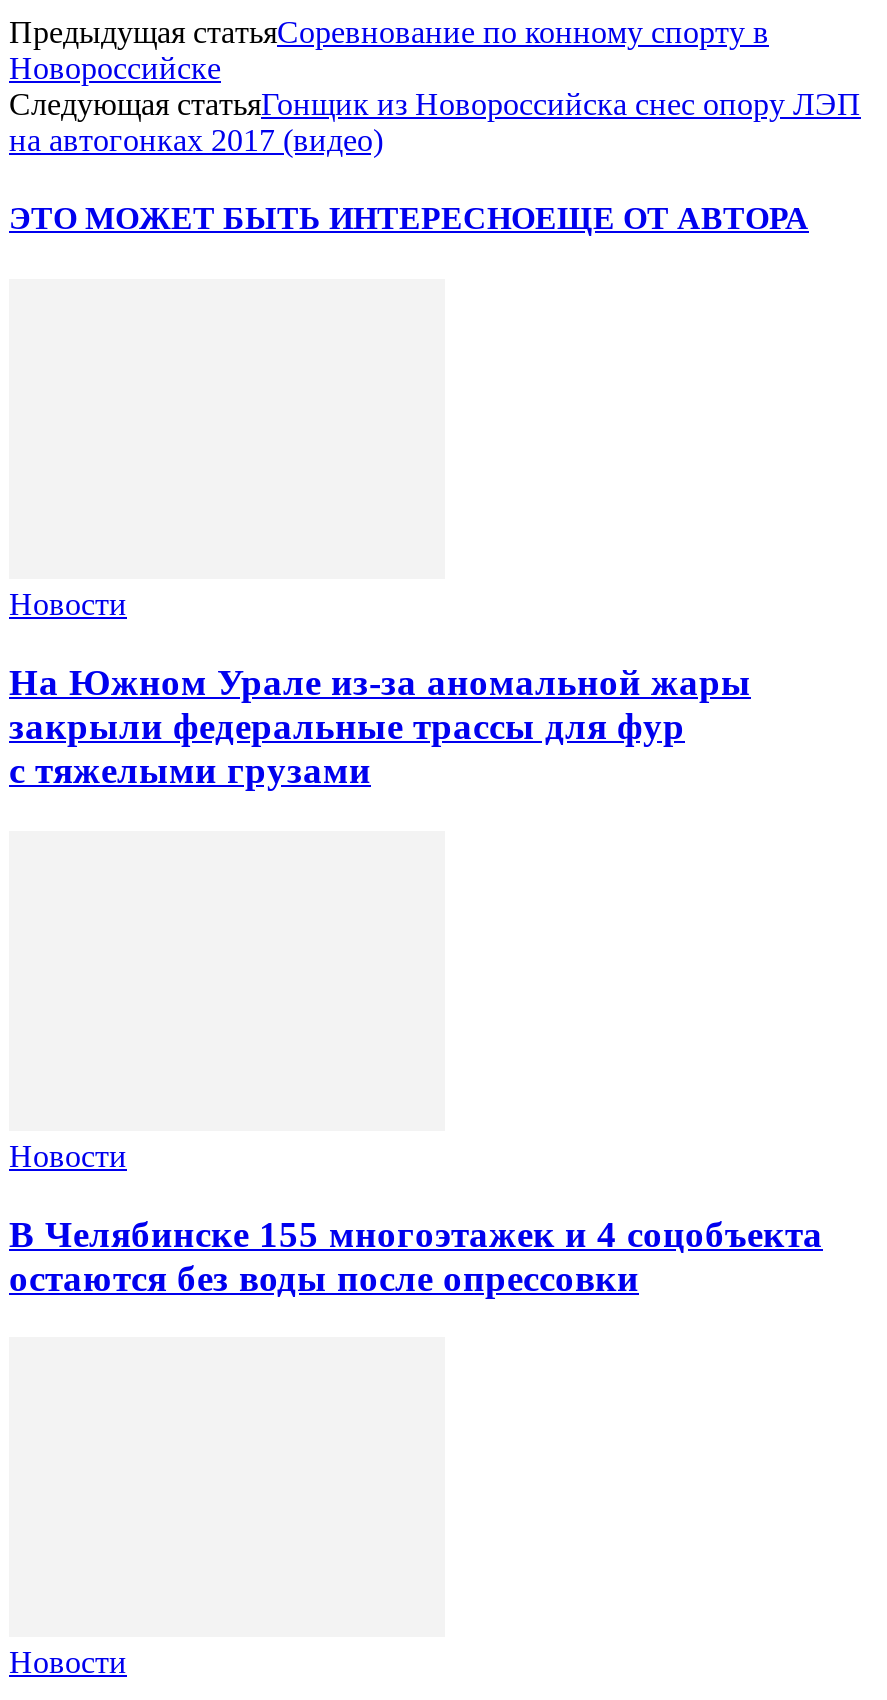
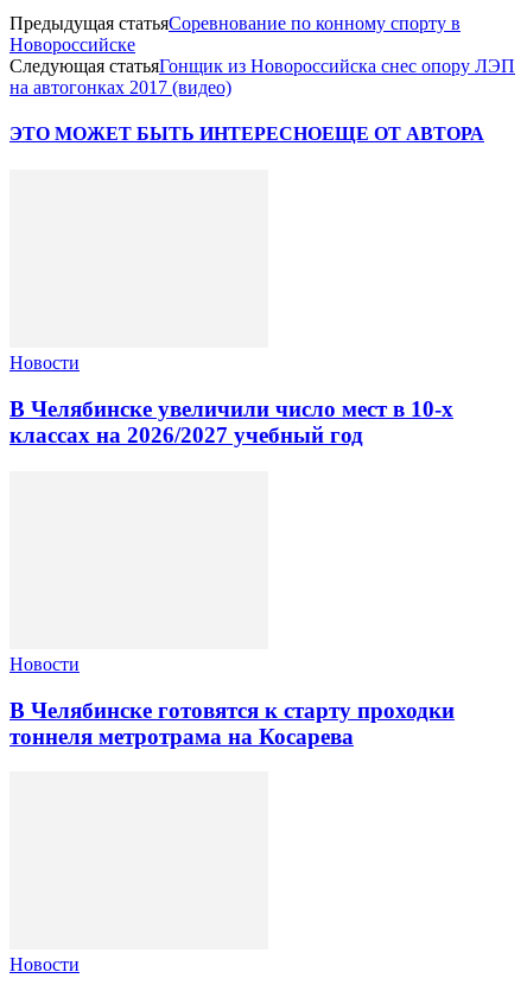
- На Южном Урале из‑за аномальной жары
- закрыли федеральные трассы для фур
- с тяжелыми грузами
+ В Челябинске увеличили число мест в 10‑х
+ классах на 2026/2027 учебный год

- В Челябинске 155 многоэтажек и 4 соцобъекта
- остаются без воды после опрессовки
+ В Челябинске готовятся к старту проходки
+ тоннеля метротрама на Косарева
